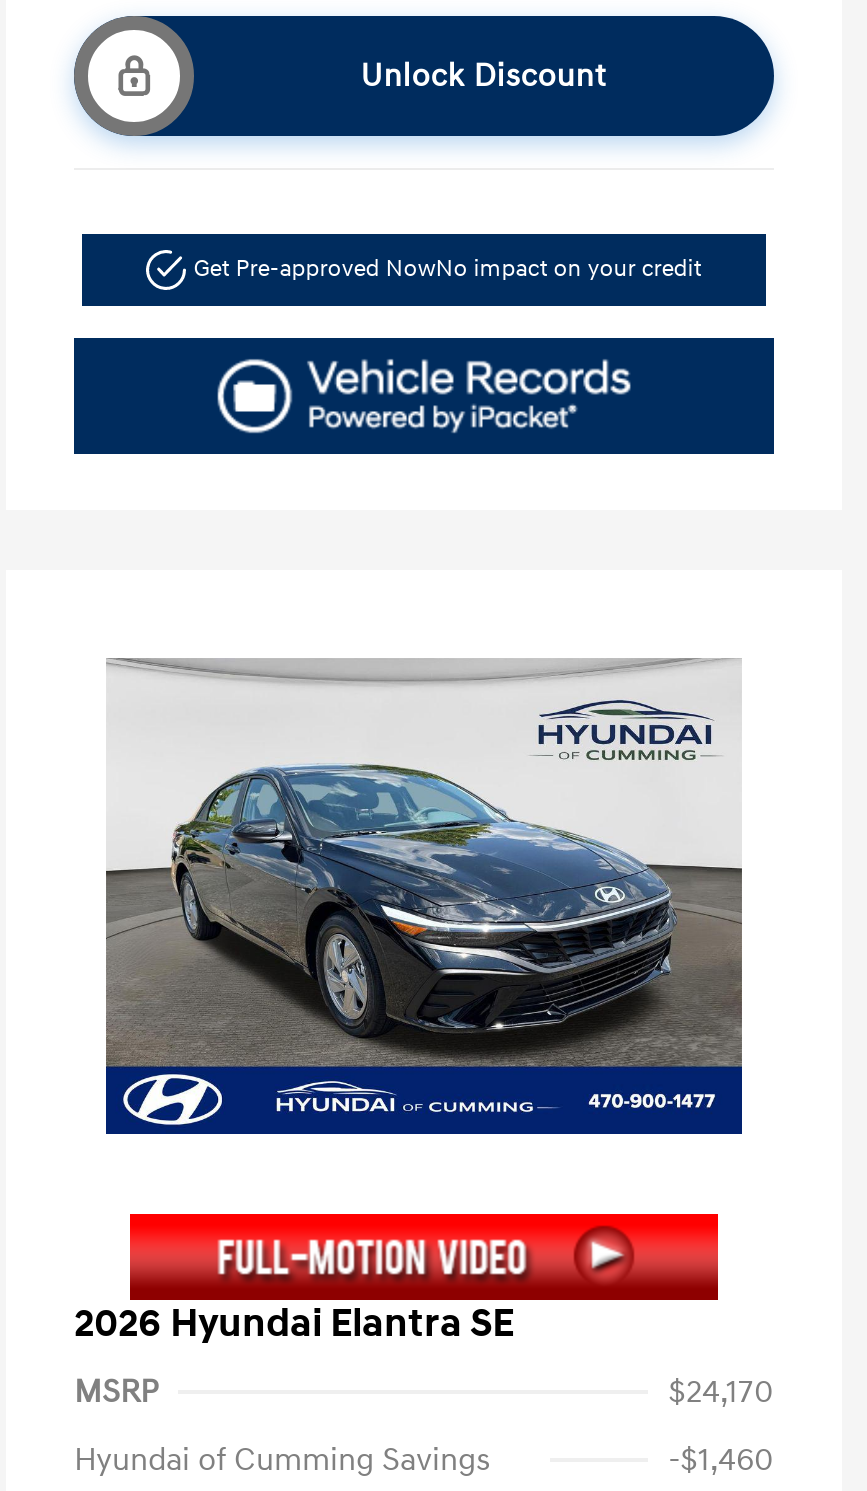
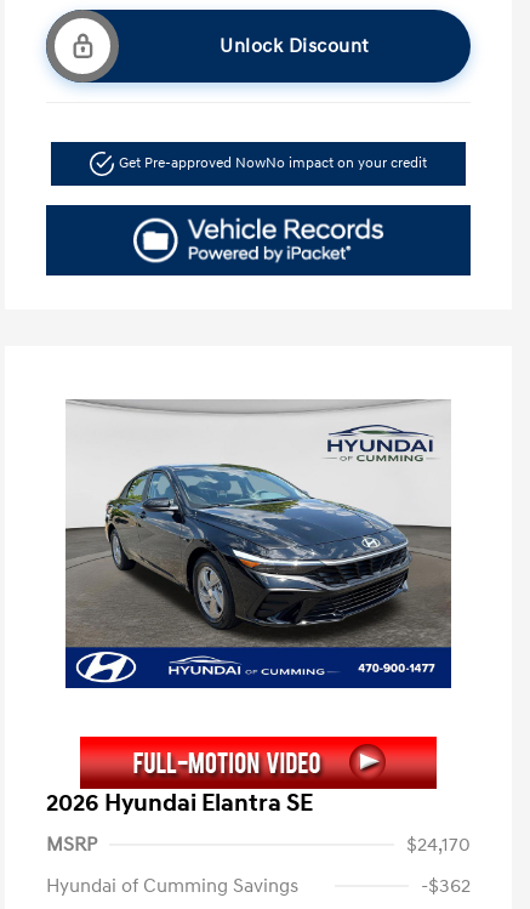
- -$1,460
+ -$362
